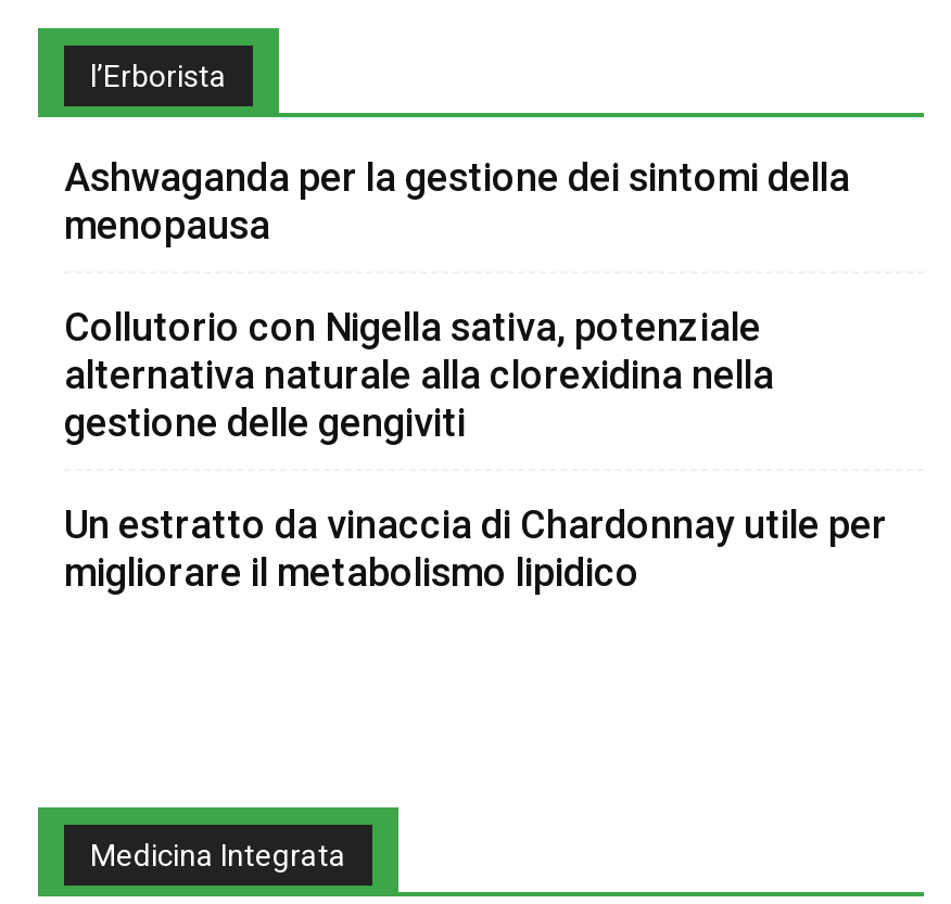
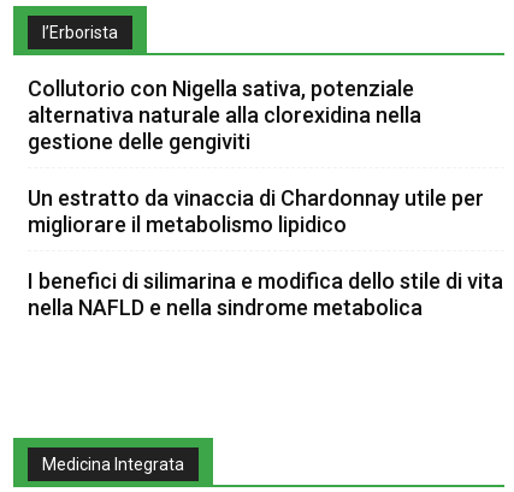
- Ashwaganda per la gestione dei sintomi della
- menopausa

moved up: Collutorio con Nigella sativa, potenziale | alternativa naturale alla clorexidina nella | gestione delle gengiviti | Un estratto da vinaccia di Chardonnay utile per | migliorare il metabolismo lipidico

+ I benefici di silimarina e modifica dello stile di vita
+ nella NAFLD e nella sindrome metabolica
